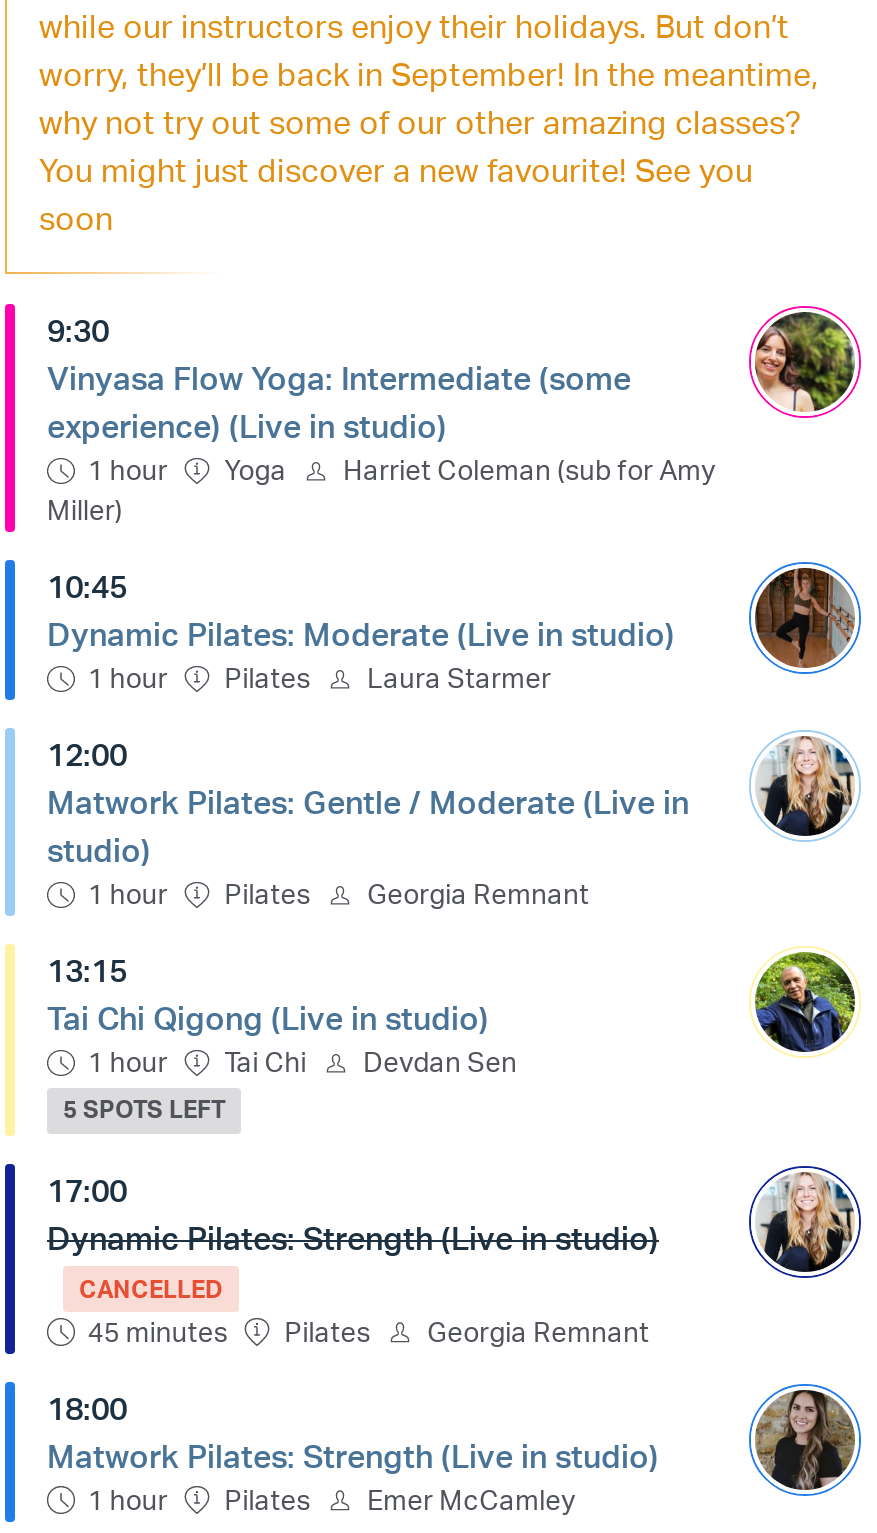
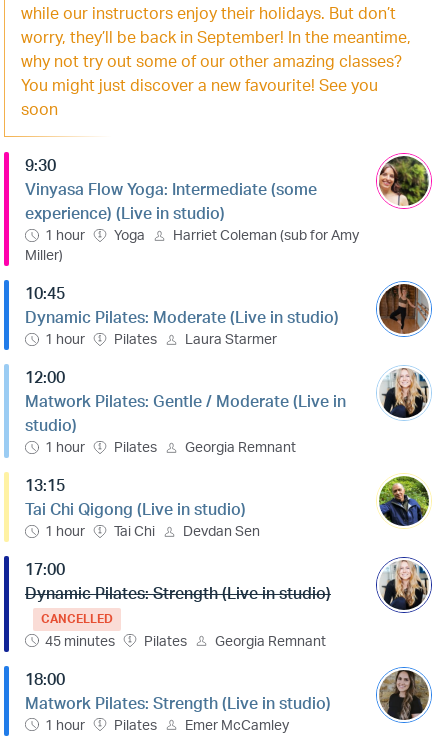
- 5 SPOTS LEFT
